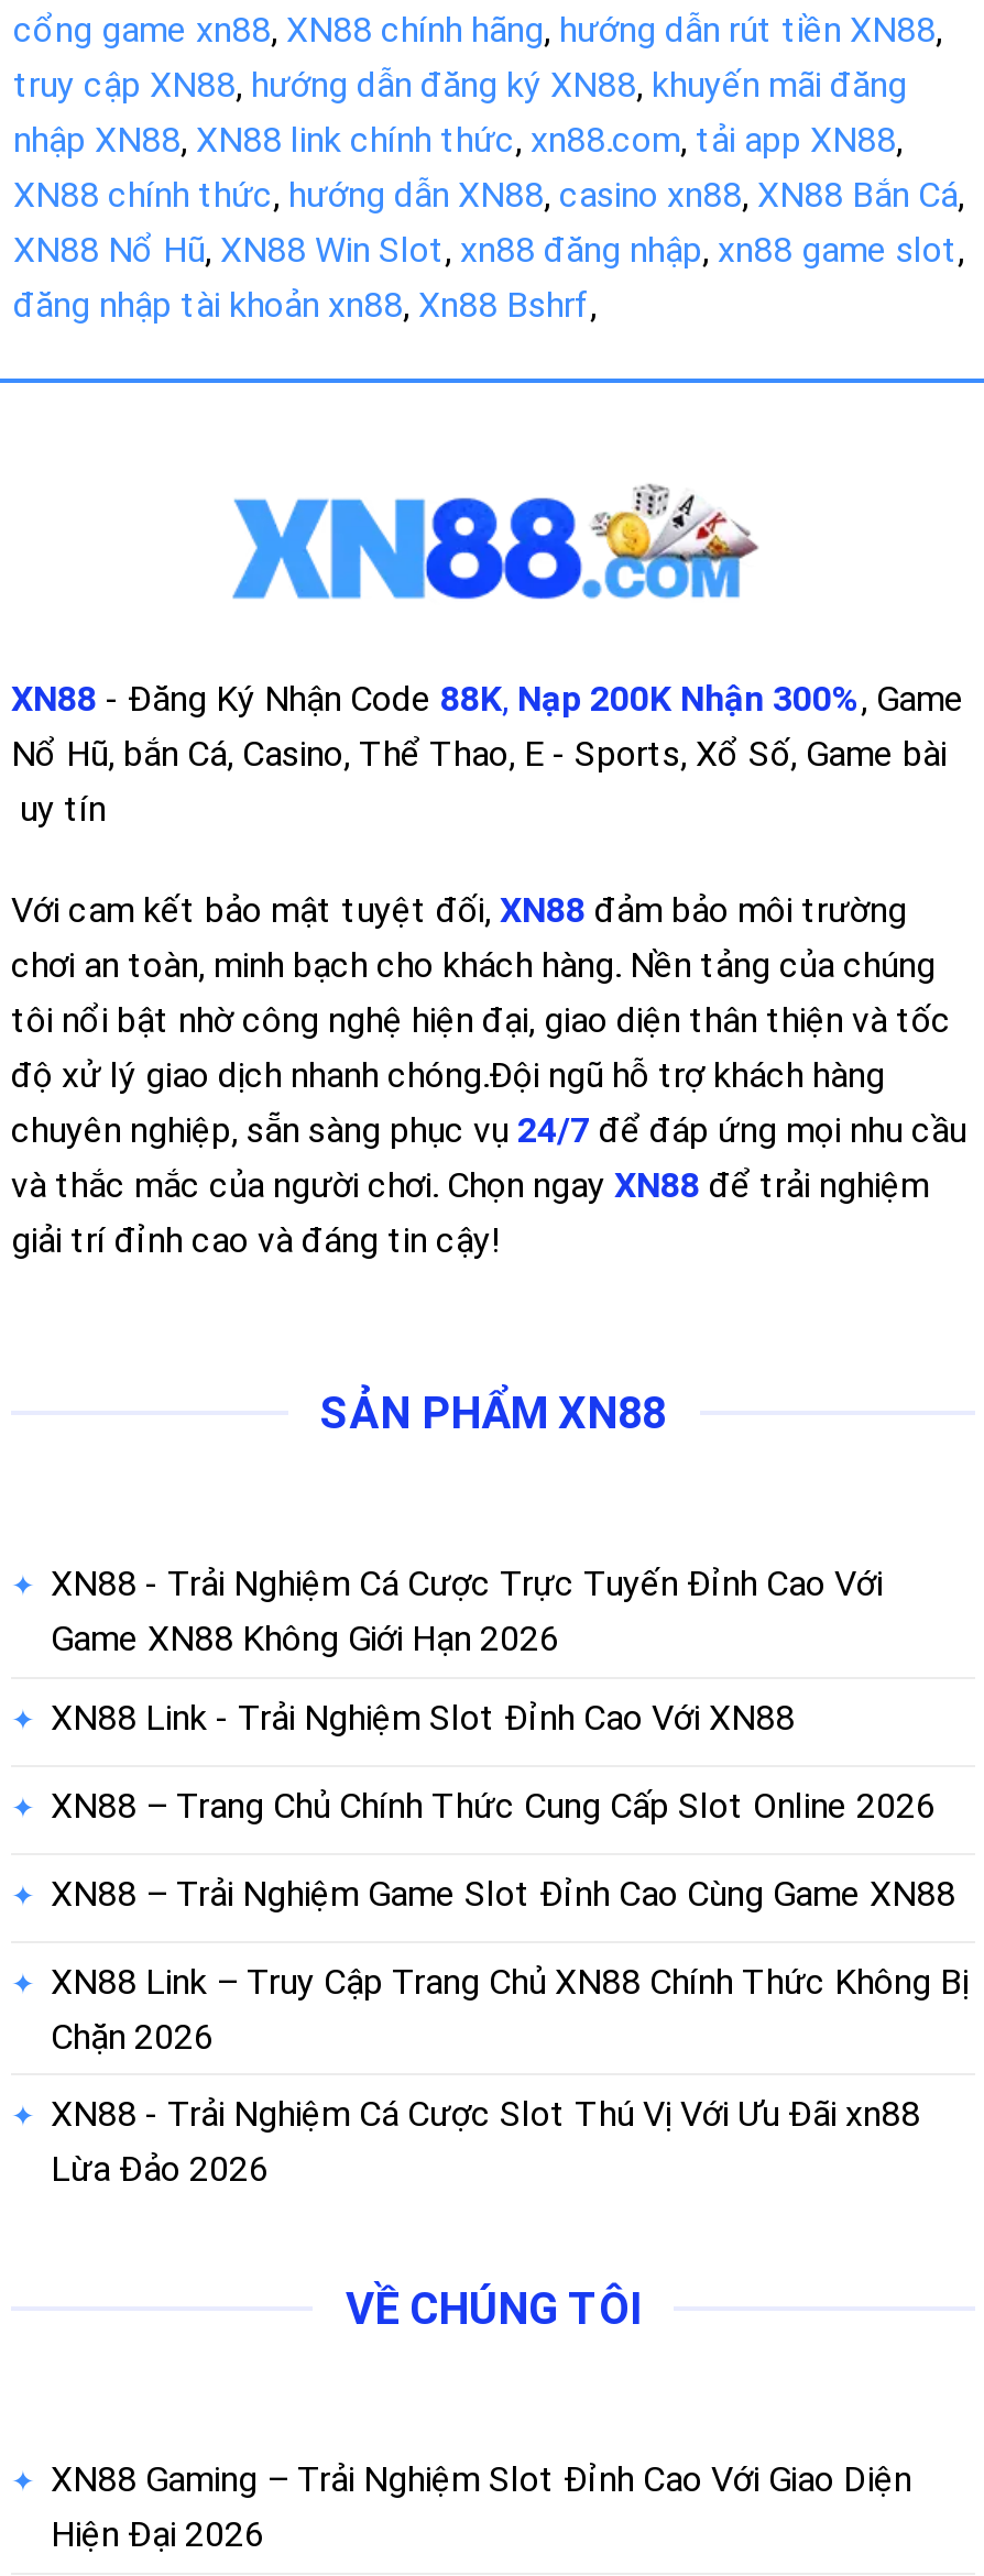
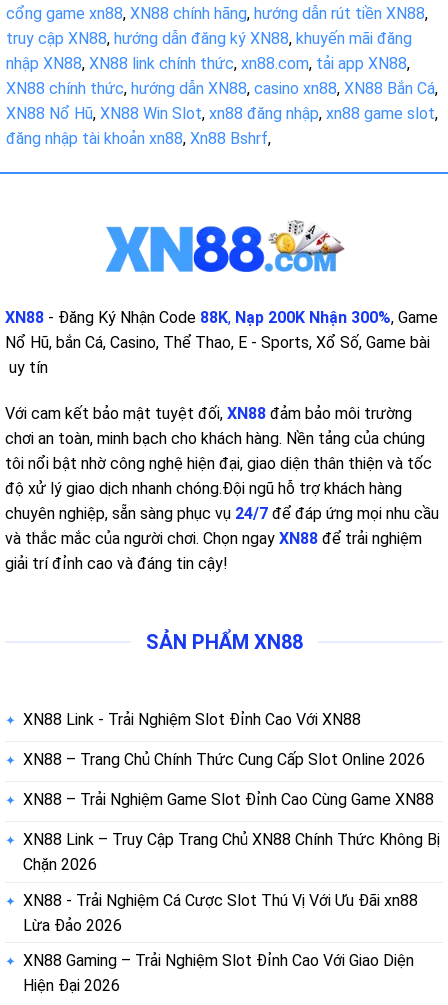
- XN88 - Trải Nghiệm Cá Cược Trực Tuyến Đỉnh Cao Với
- Game XN88 Không Giới Hạn 2026

- VỀ CHÚNG TÔI
